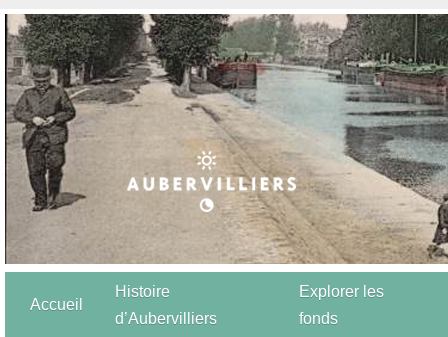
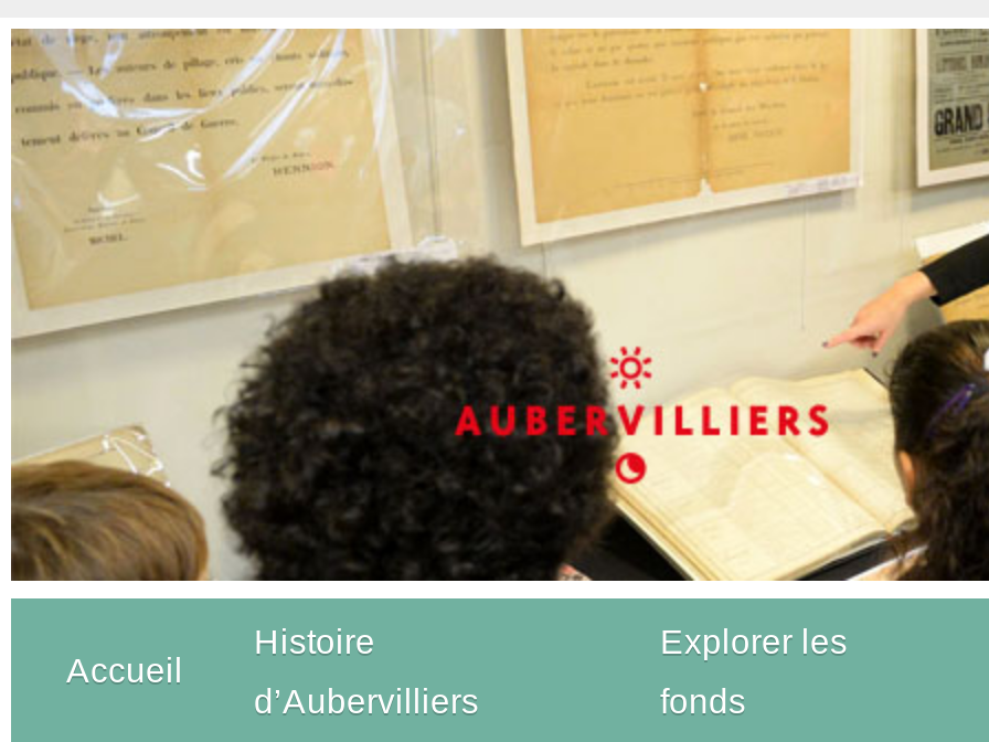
- [image]
+ [image]
